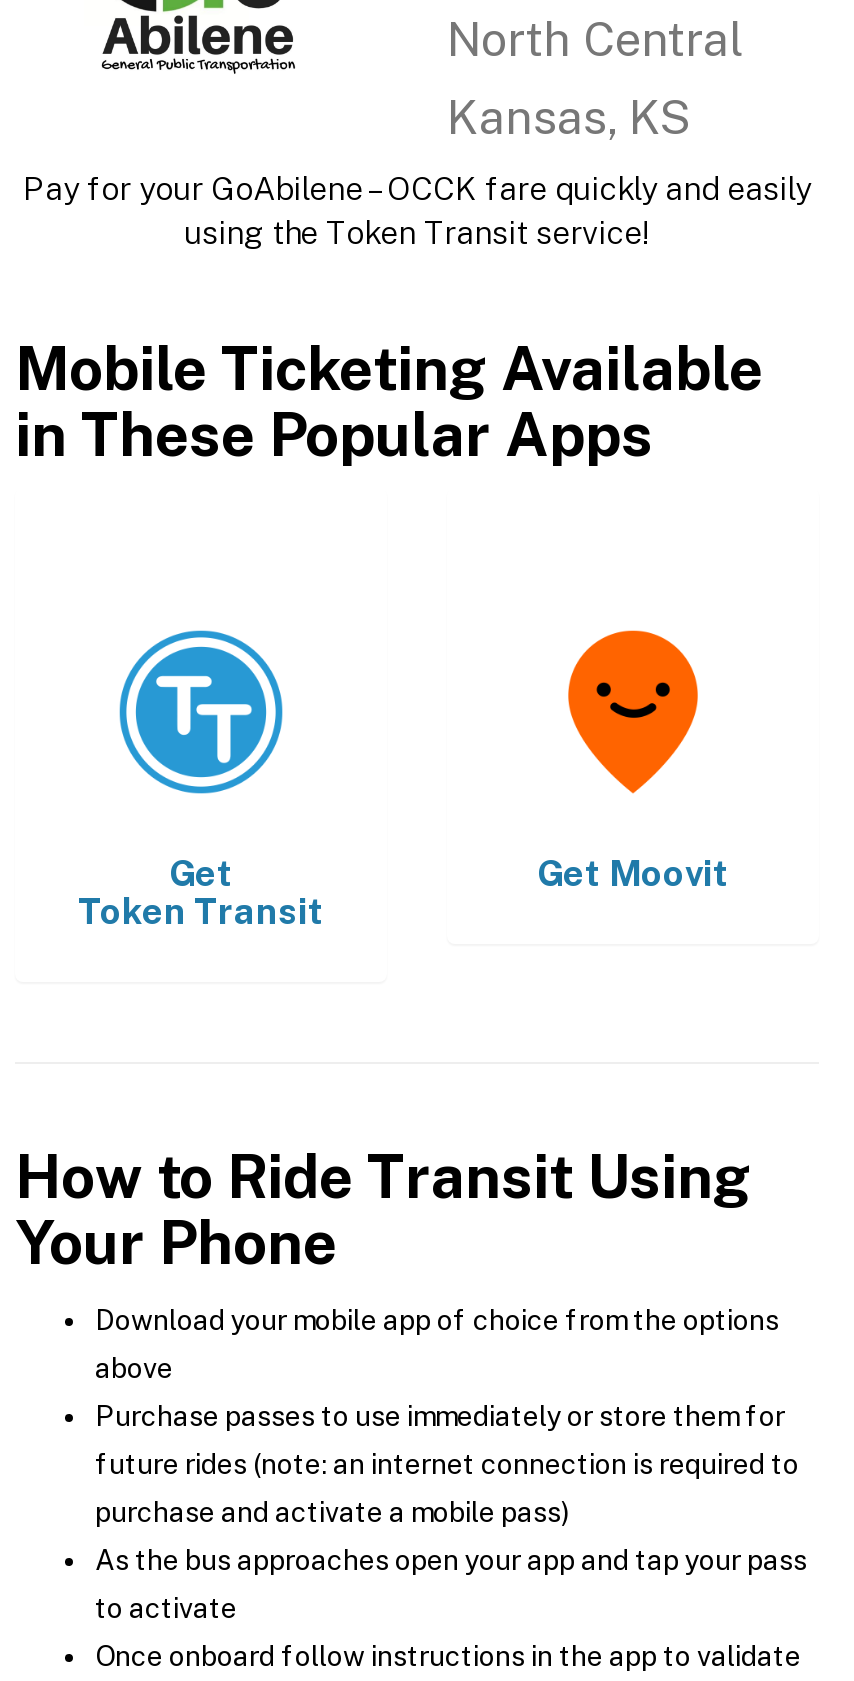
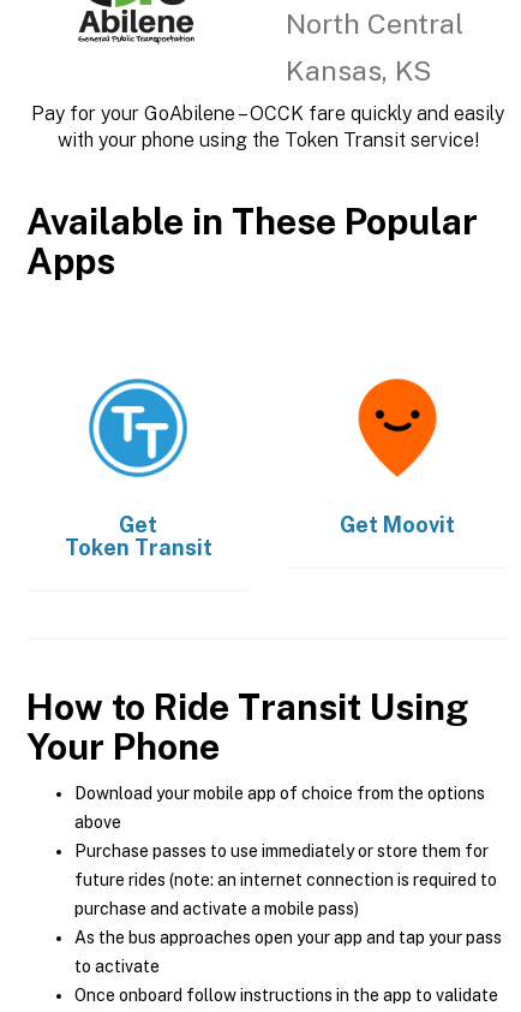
- using the Token Transit service!
+ with your phone using the Token Transit service!

- Mobile Ticketing Available
- in These Popular Apps
+ Available in These Popular
+ Apps
